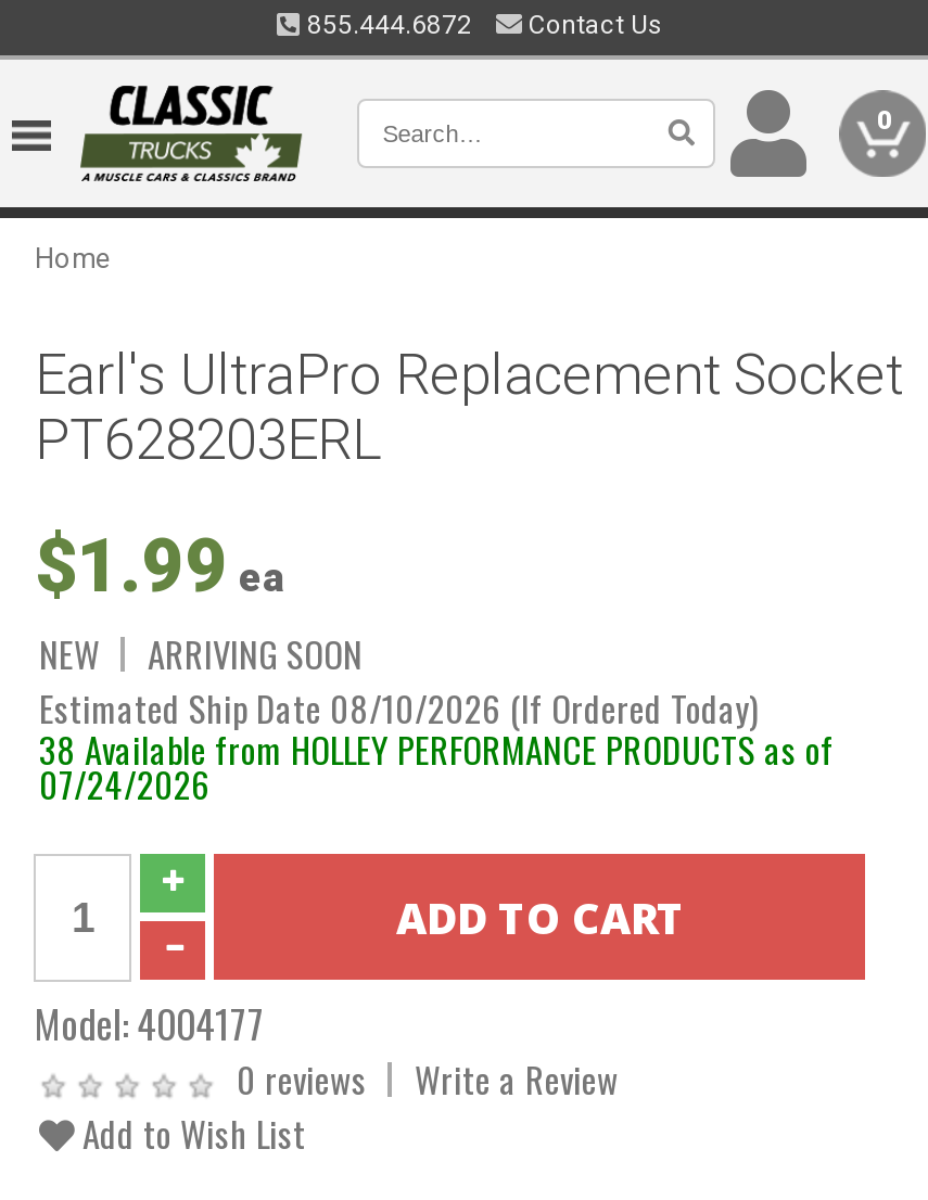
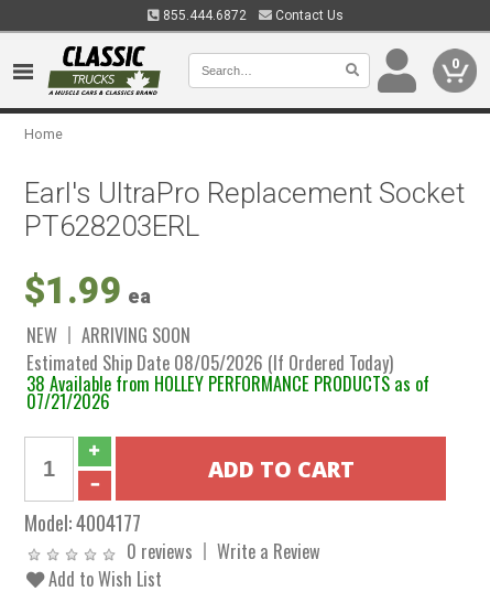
- Estimated Ship Date 08/10/2026 (If Ordered Today)
+ Estimated Ship Date 08/05/2026 (If Ordered Today)

- 07/24/2026
+ 07/21/2026
